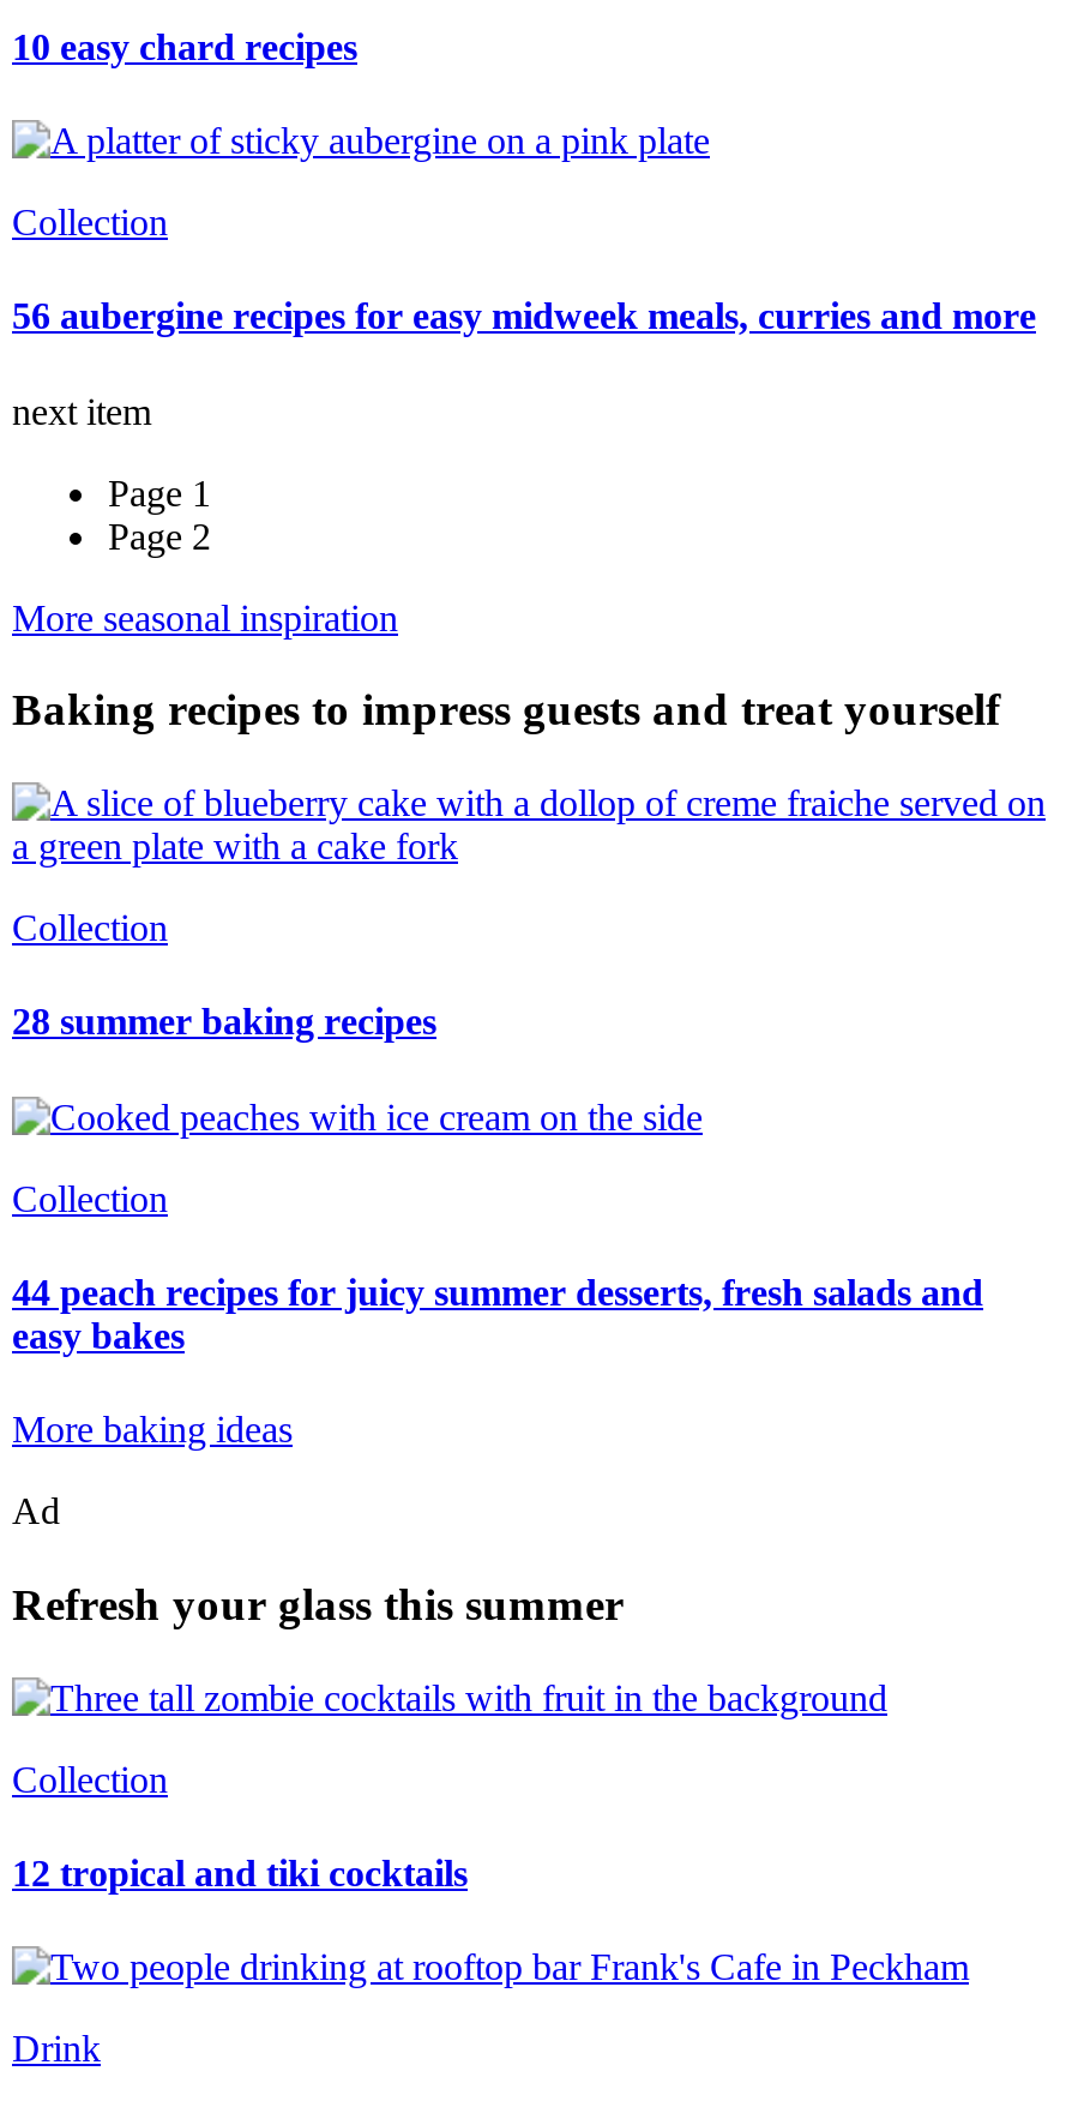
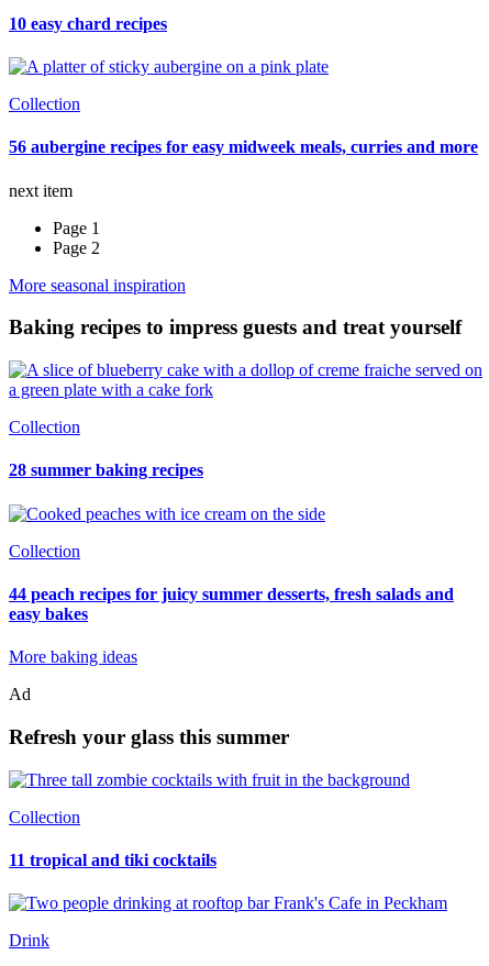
- 12 tropical and tiki cocktails
+ 11 tropical and tiki cocktails
